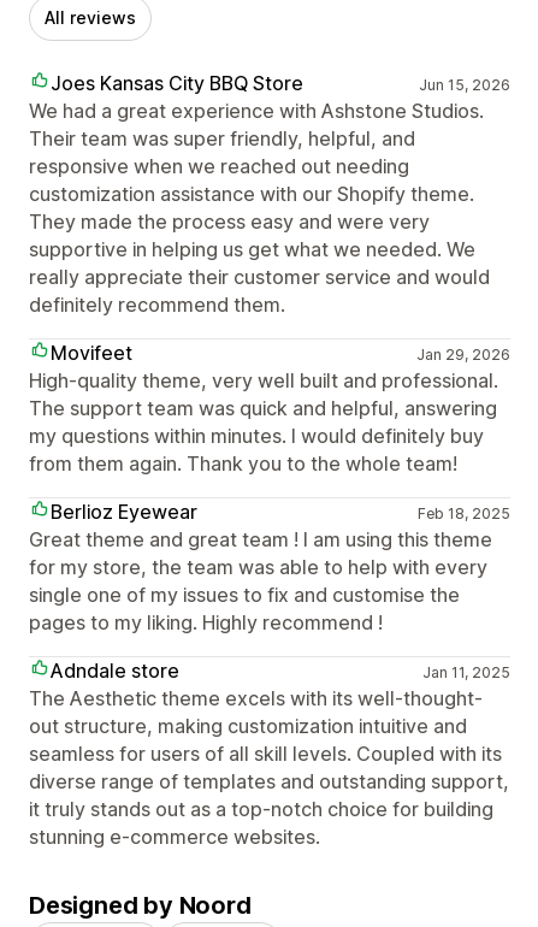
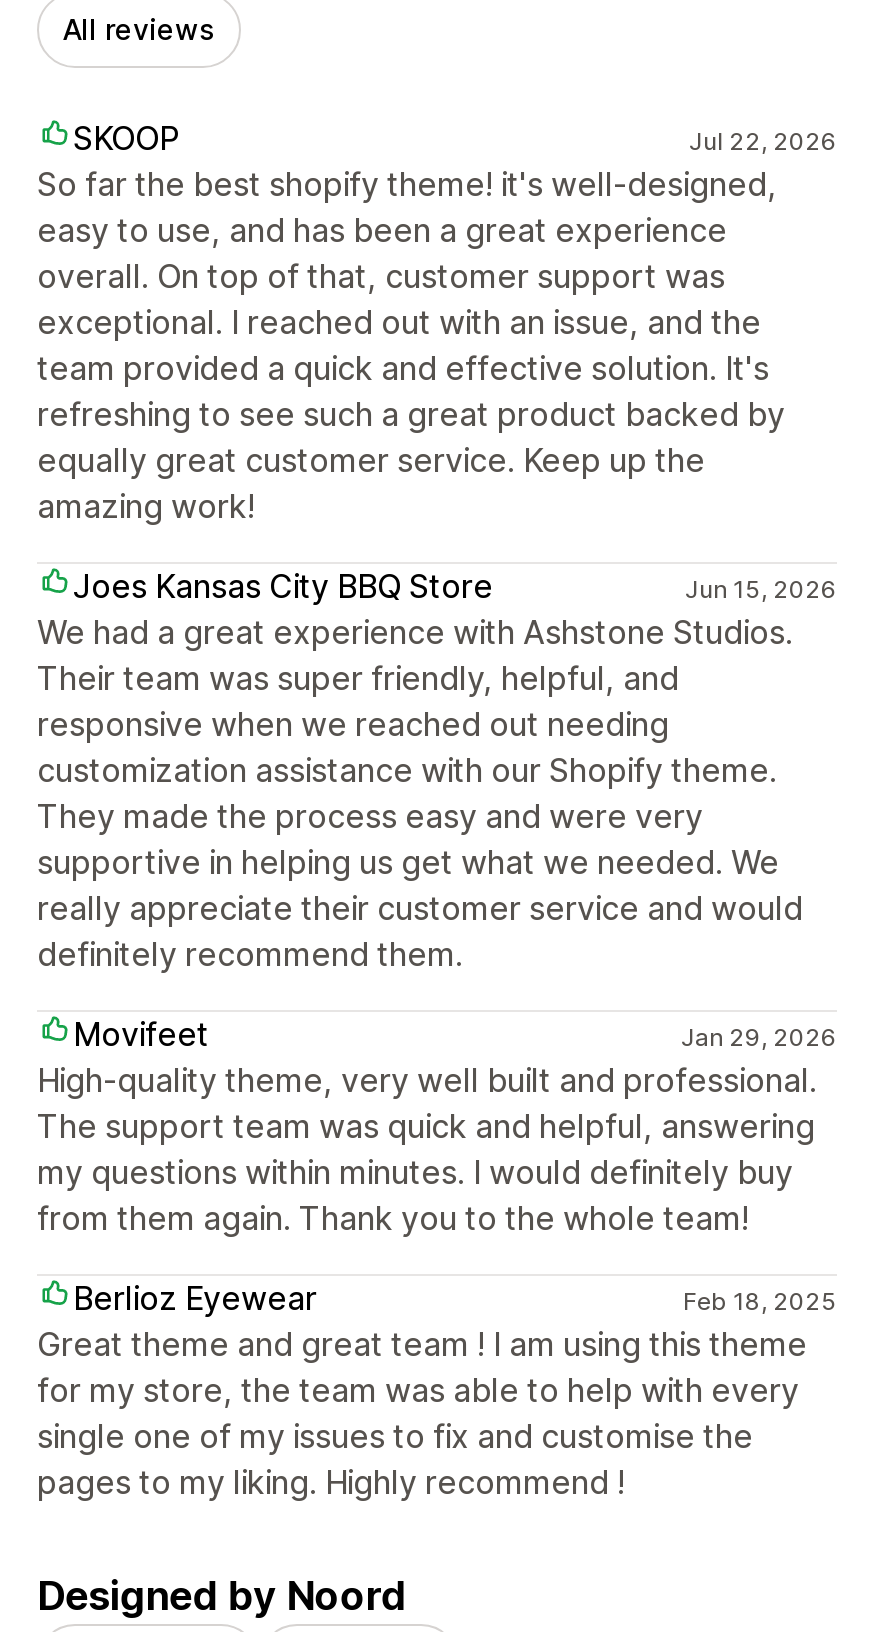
+ SKOOP
+ Jul 22, 2026
+ So far the best shopify theme! it's well-designed,
+ easy to use, and has been a great experience
+ overall. On top of that, customer support was
+ exceptional. I reached out with an issue, and the
+ team provided a quick and effective solution. It's
+ refreshing to see such a great product backed by
+ equally great customer service. Keep up the
+ amazing work!

moved down: Joes Kansas City BBQ Store | Jun 15, 2026 | We had a great experience with Ashstone Studios. | ... | single one of my issues to fix and customise the | pages to my liking. Highly recommend !

- Adndale store
- Jan 11, 2025
- The Aesthetic theme excels with its well-thought-
- out structure, making customization intuitive and
- seamless for users of all skill levels. Coupled with its
- diverse range of templates and outstanding support,
- it truly stands out as a top-notch choice for building
- stunning e-commerce websites.
